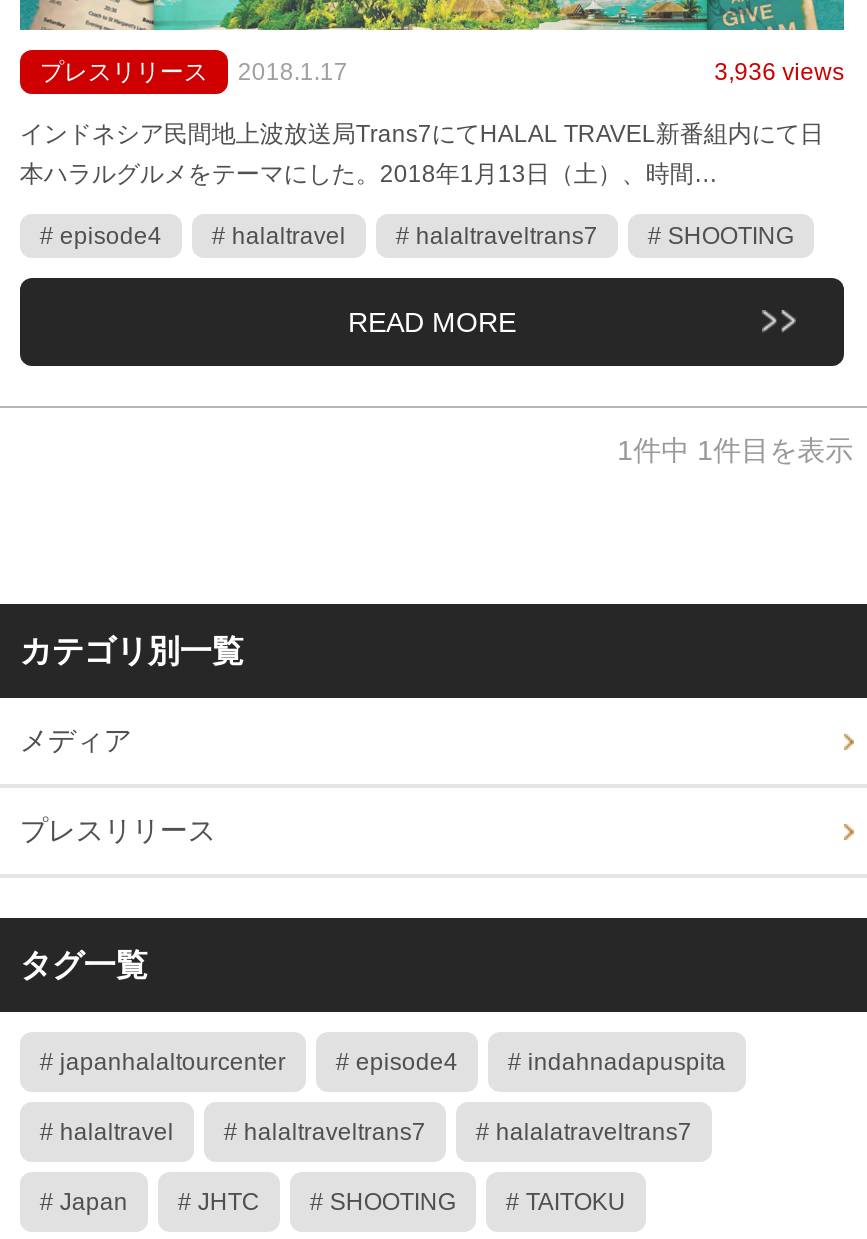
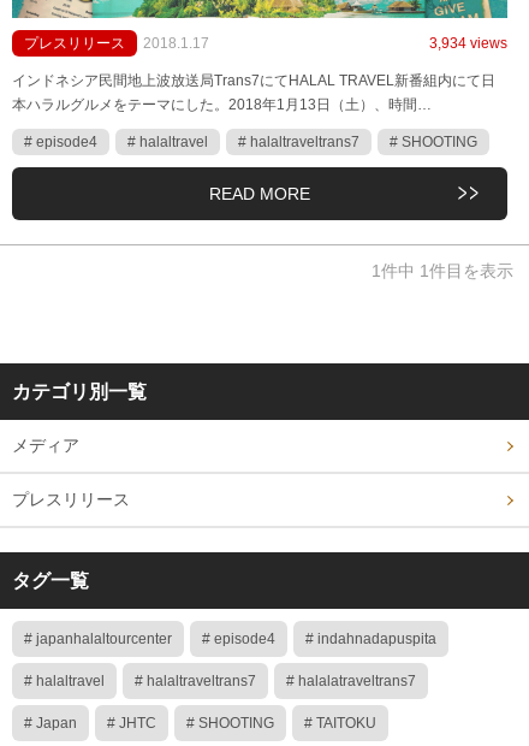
- 3,936 views
+ 3,934 views
